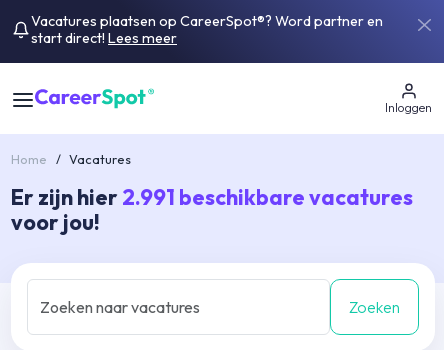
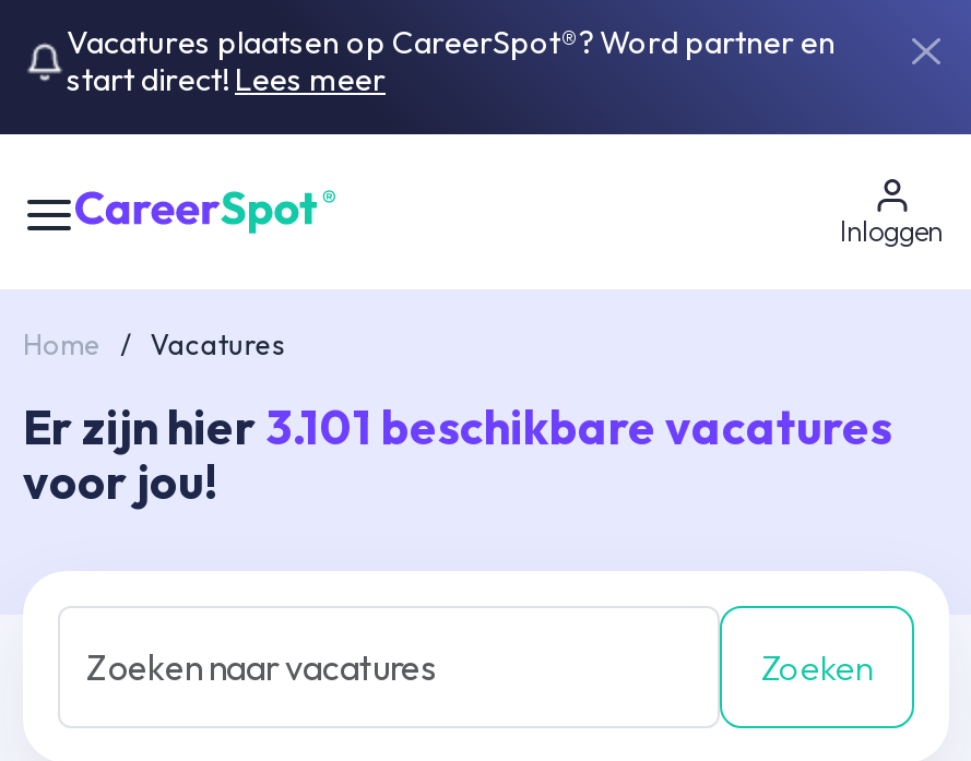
- Er zijn hier 2.991 beschikbare vacatures
+ Er zijn hier 3.101 beschikbare vacatures
